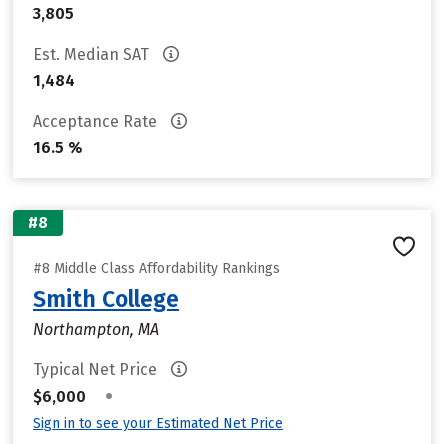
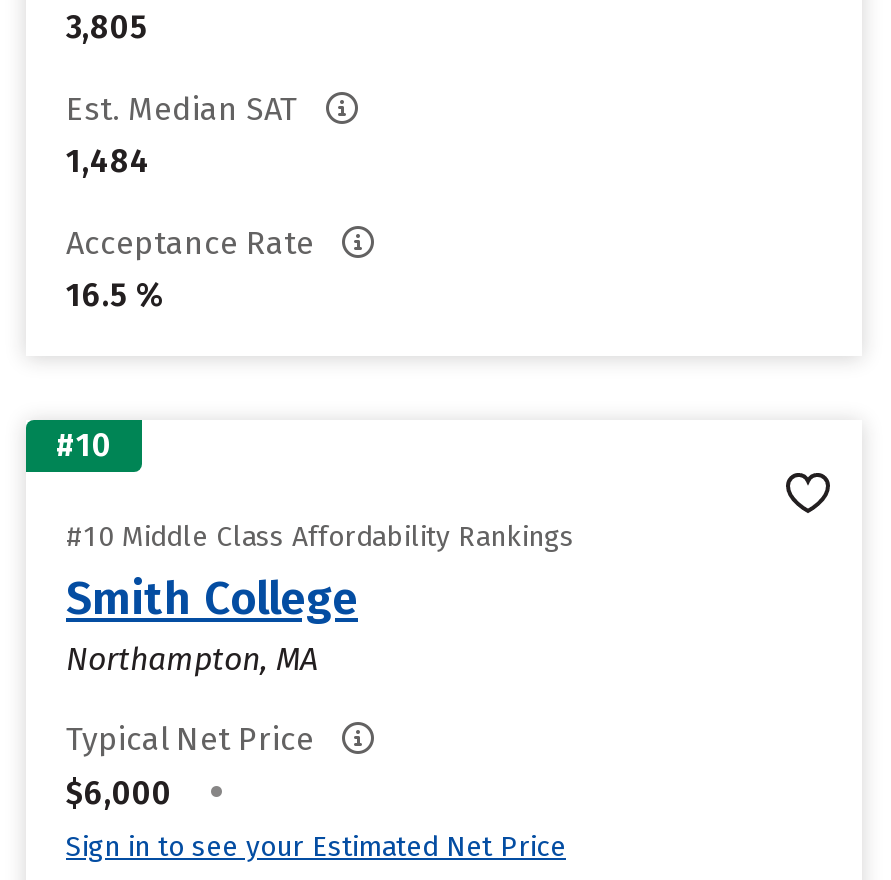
- #8
+ #10

- #8 Middle Class Affordability Rankings
+ #10 Middle Class Affordability Rankings
